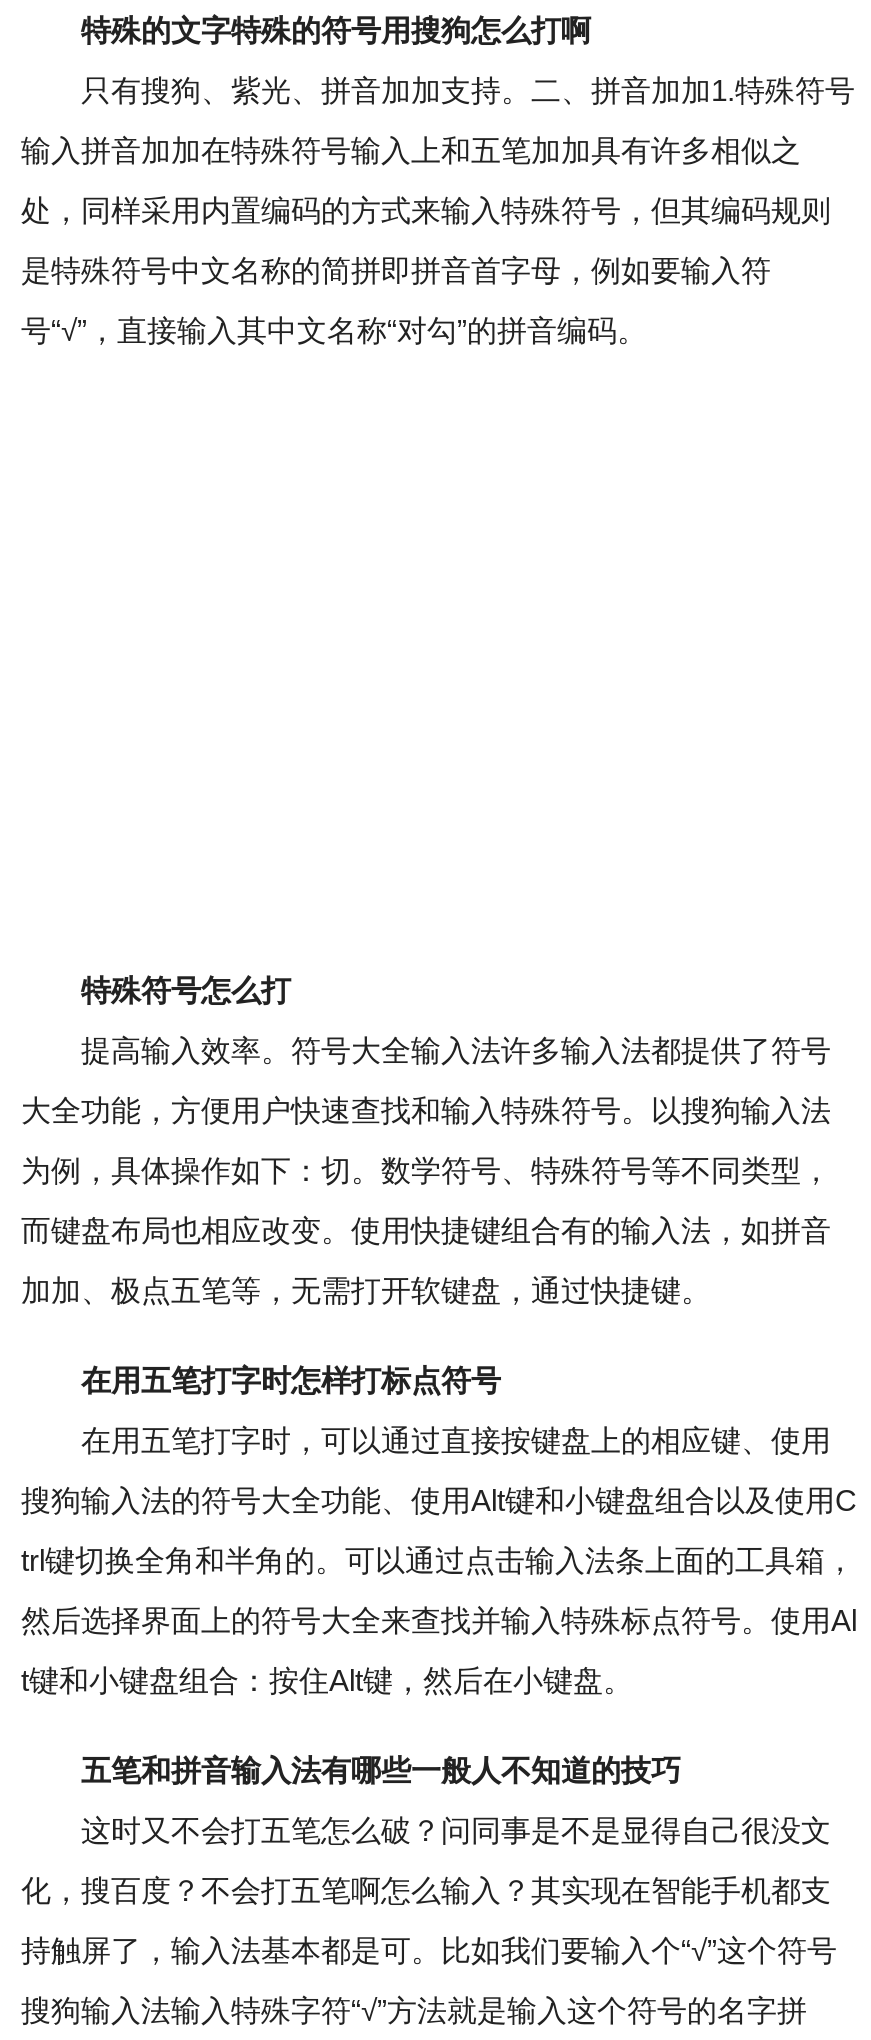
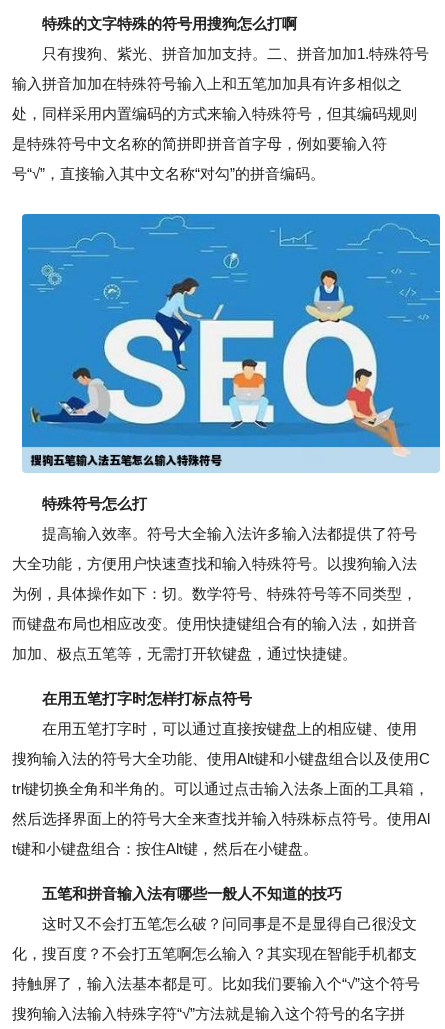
+ [image]
